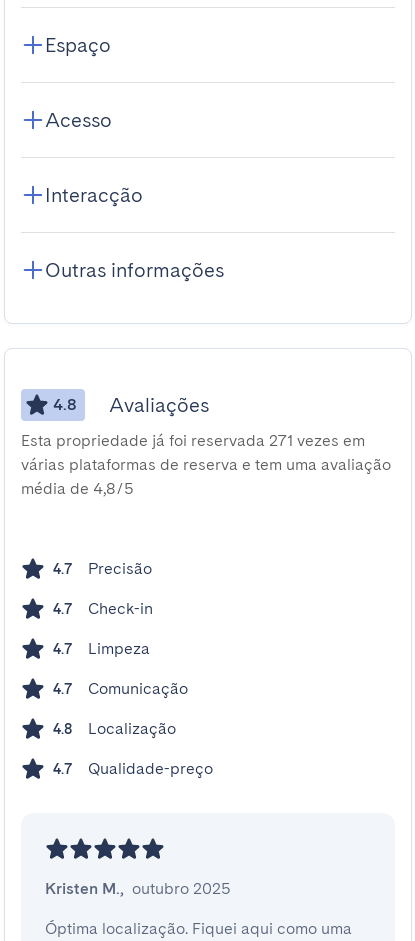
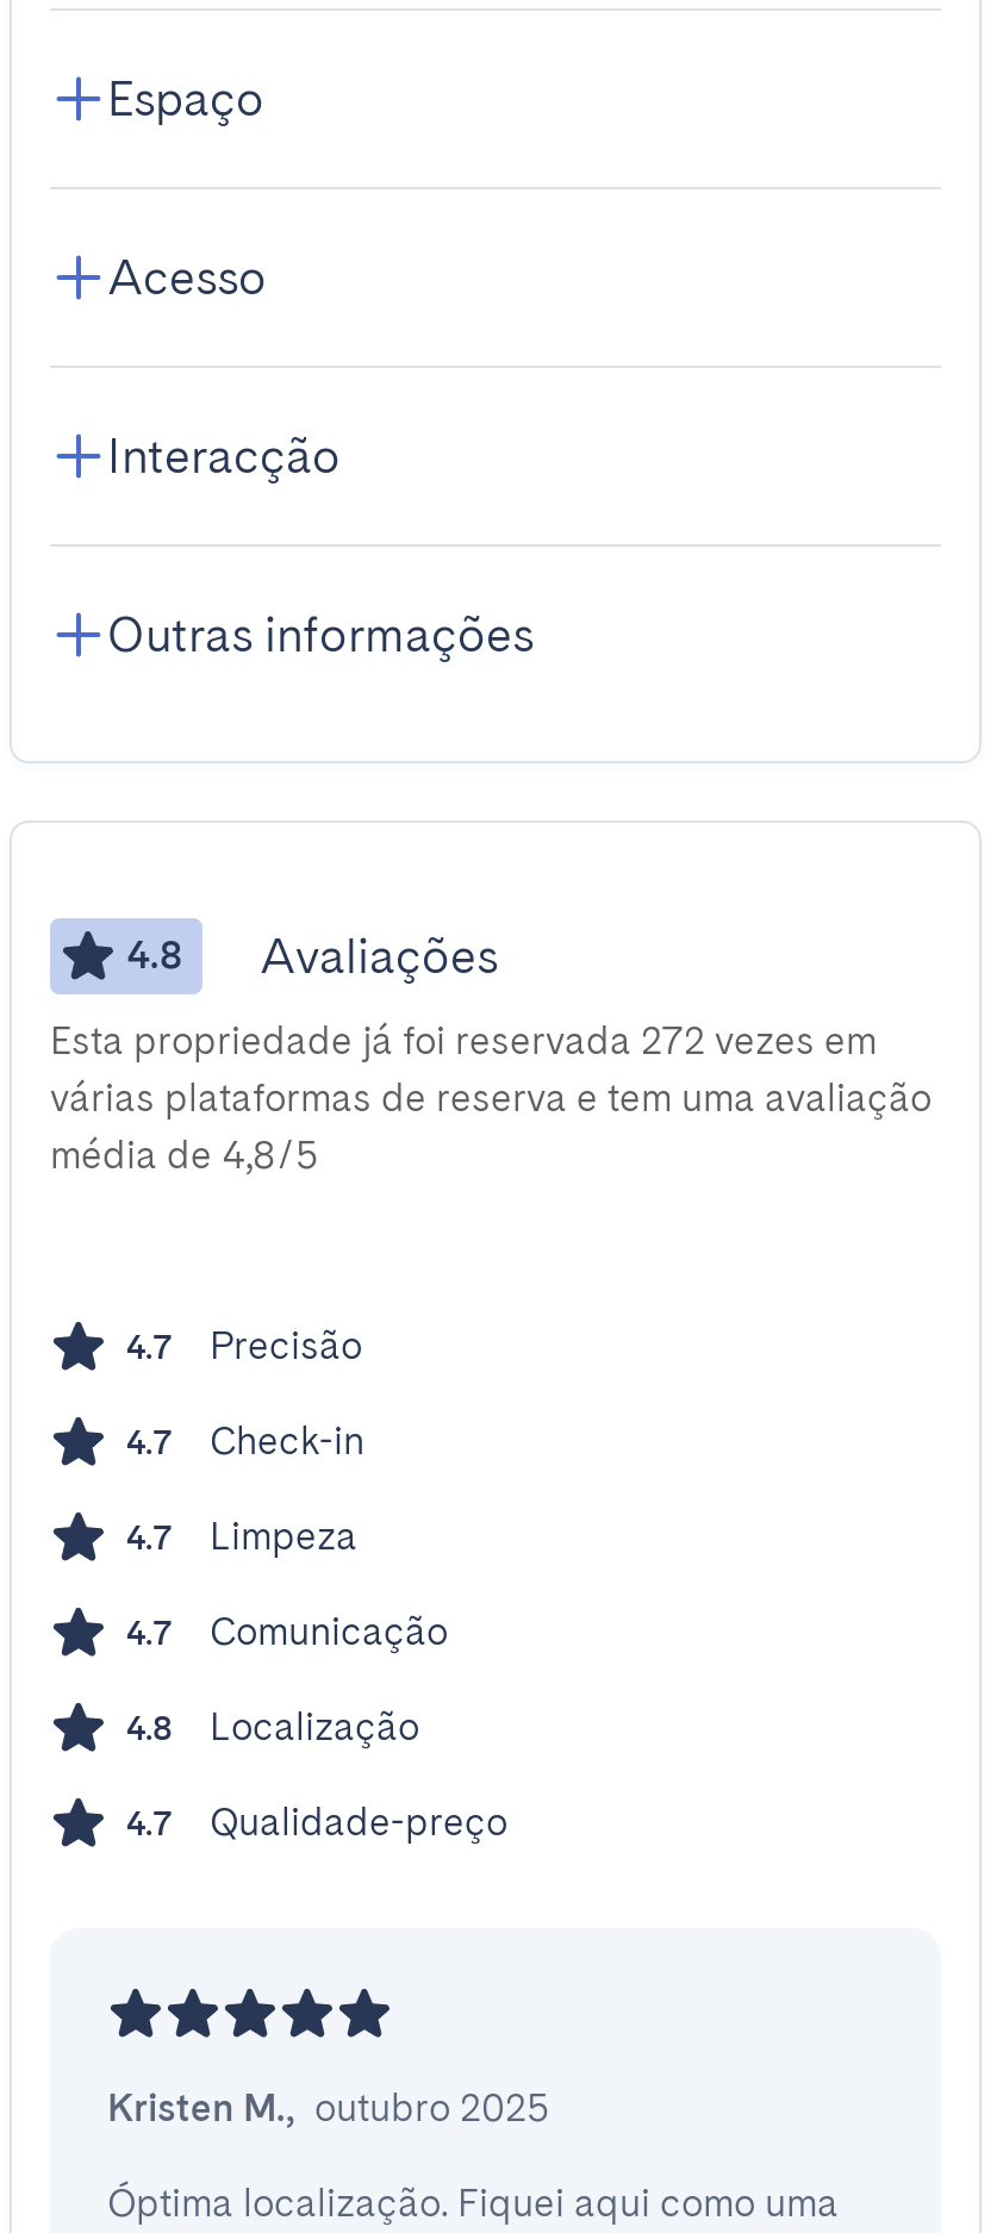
- Esta propriedade já foi reservada 271 vezes em
+ Esta propriedade já foi reservada 272 vezes em
